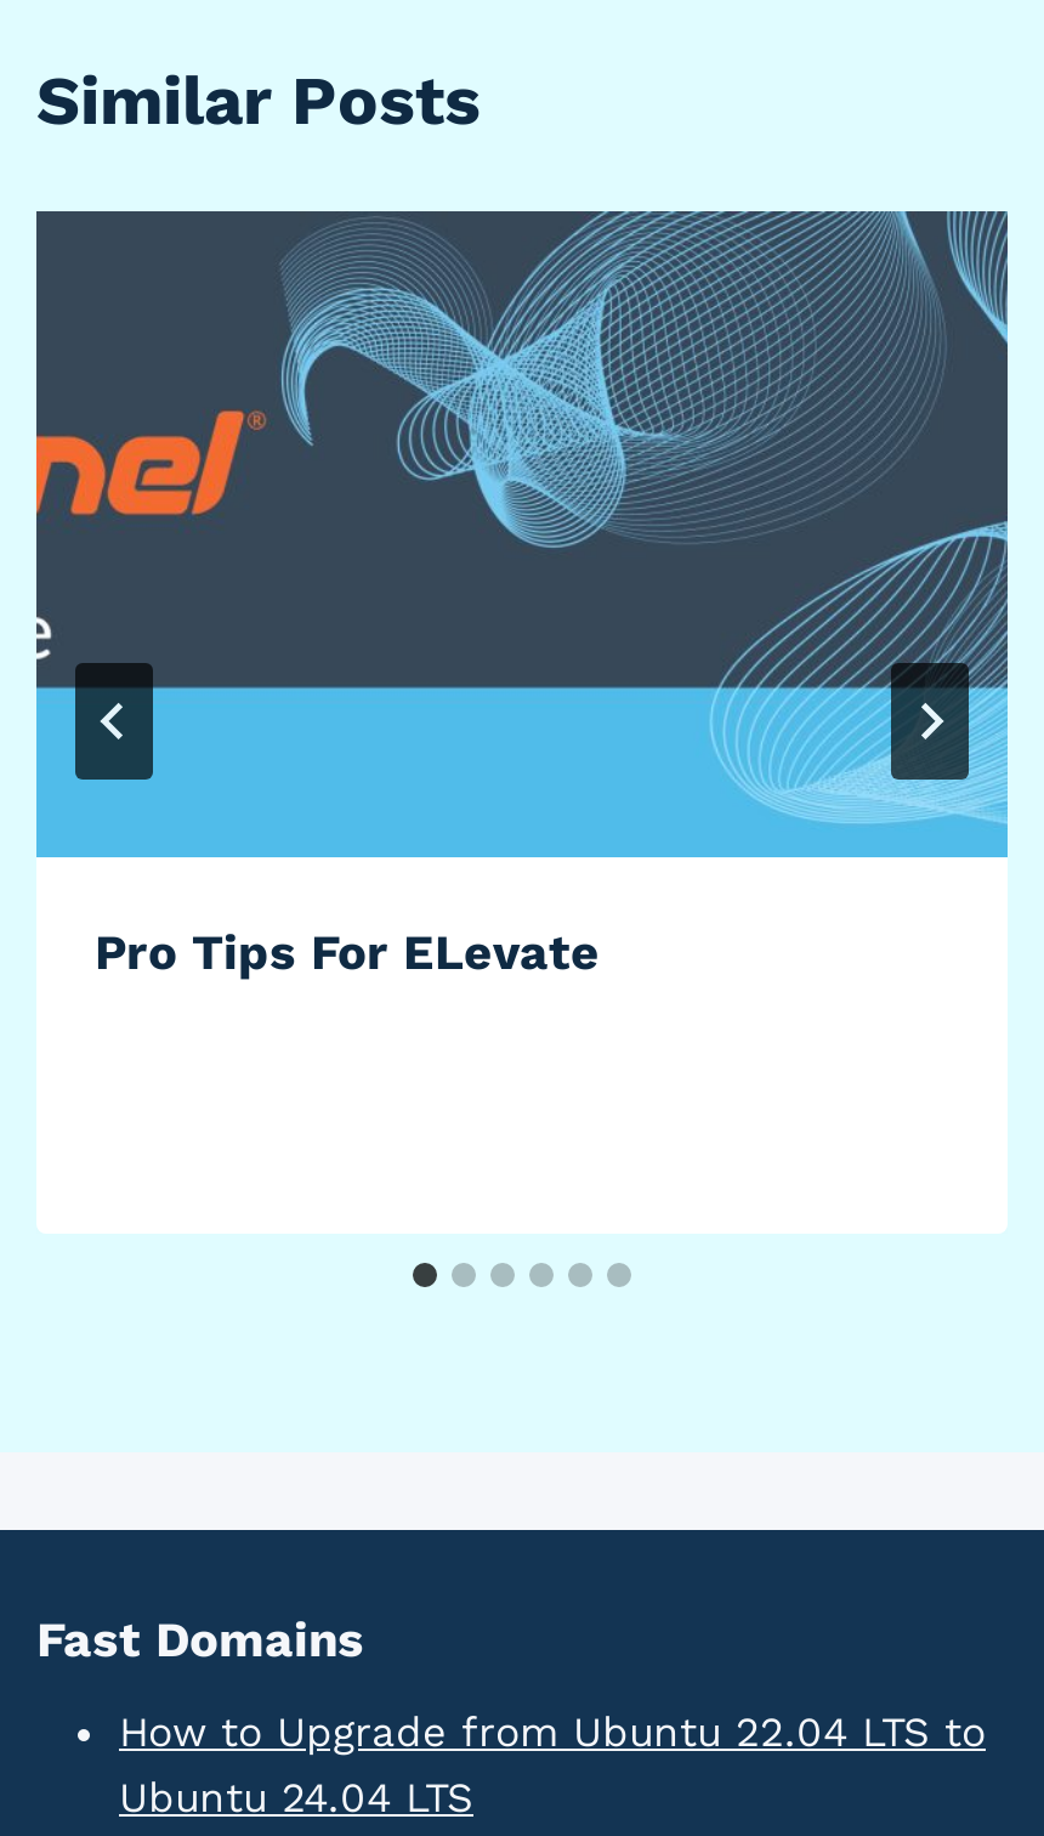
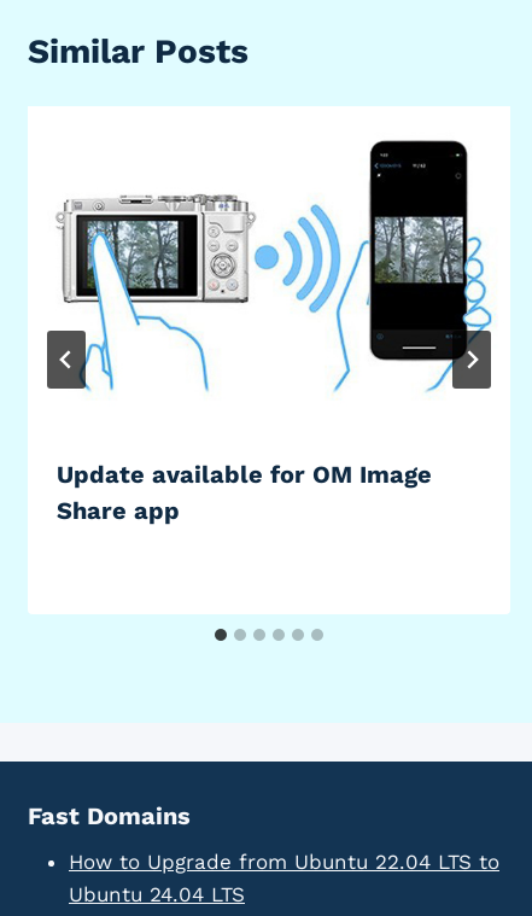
- [image]
- Pro Tips For ELevate
+ [image]
+ Update available for OM Image
+ Share app
